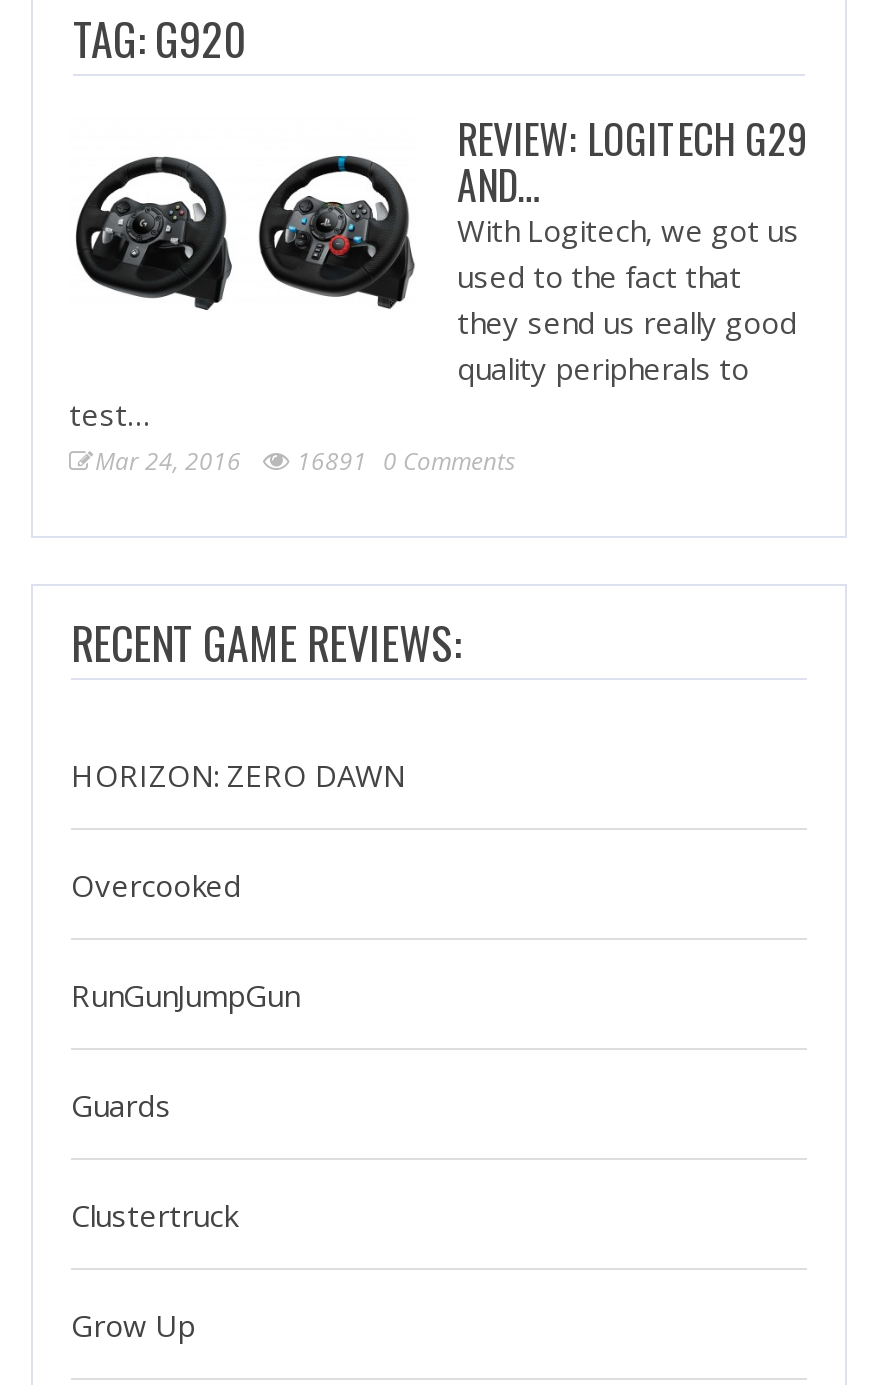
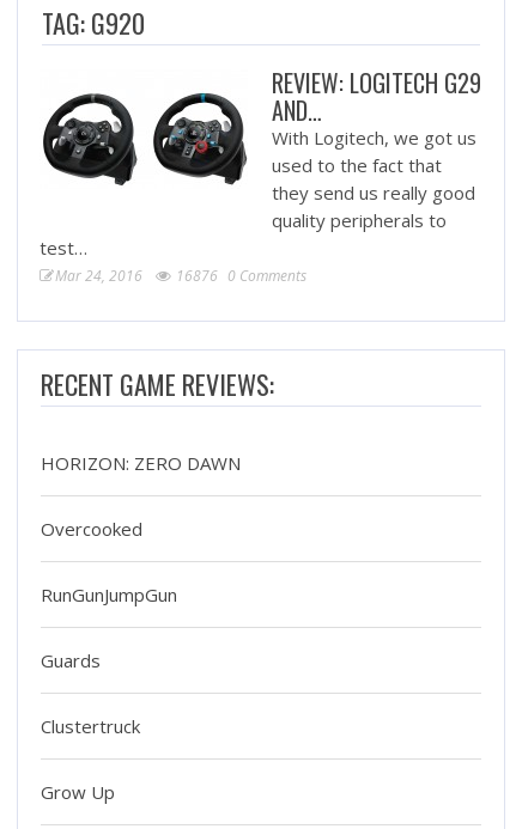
- Mar 24, 2016 16891 0 Comments
+ Mar 24, 2016 16876 0 Comments
